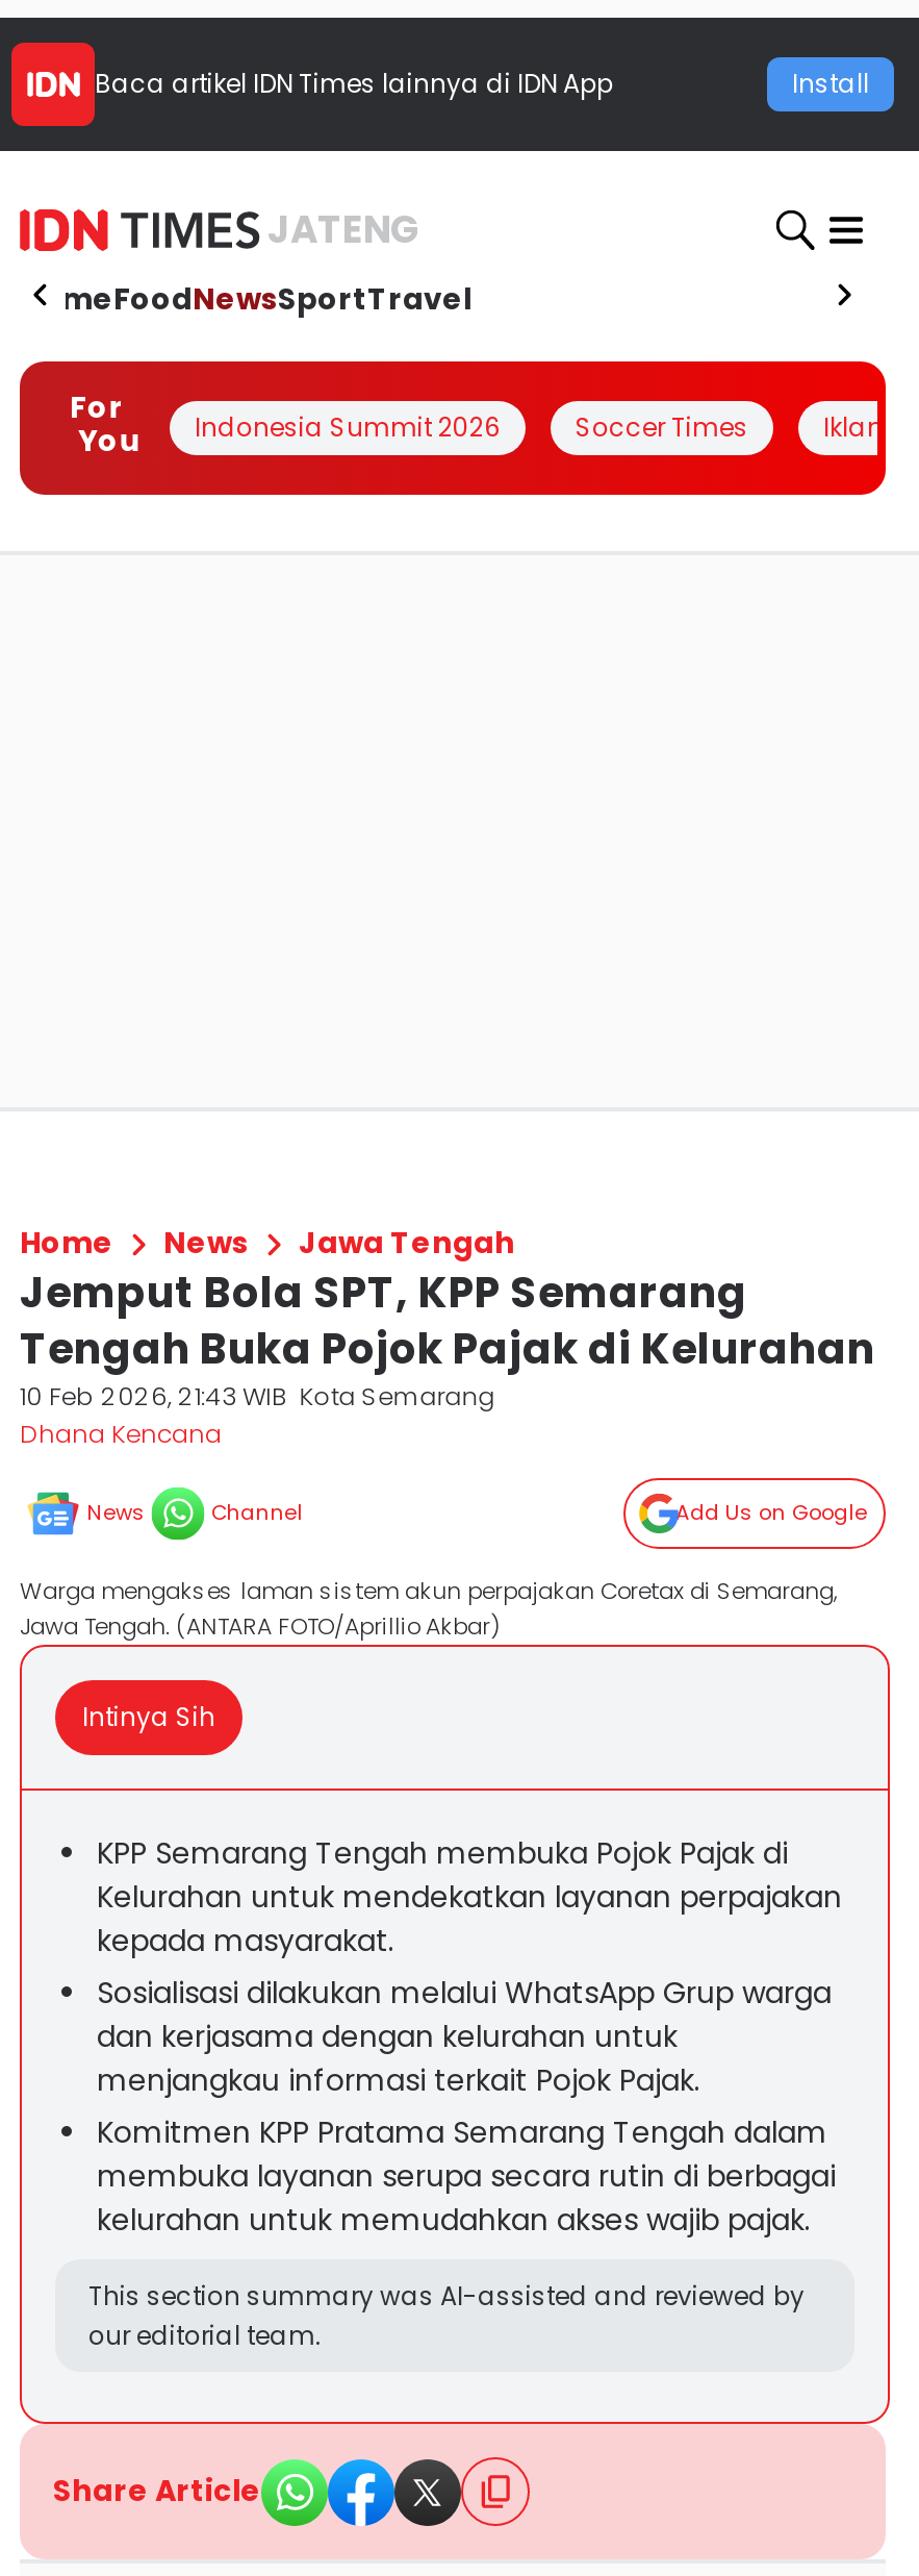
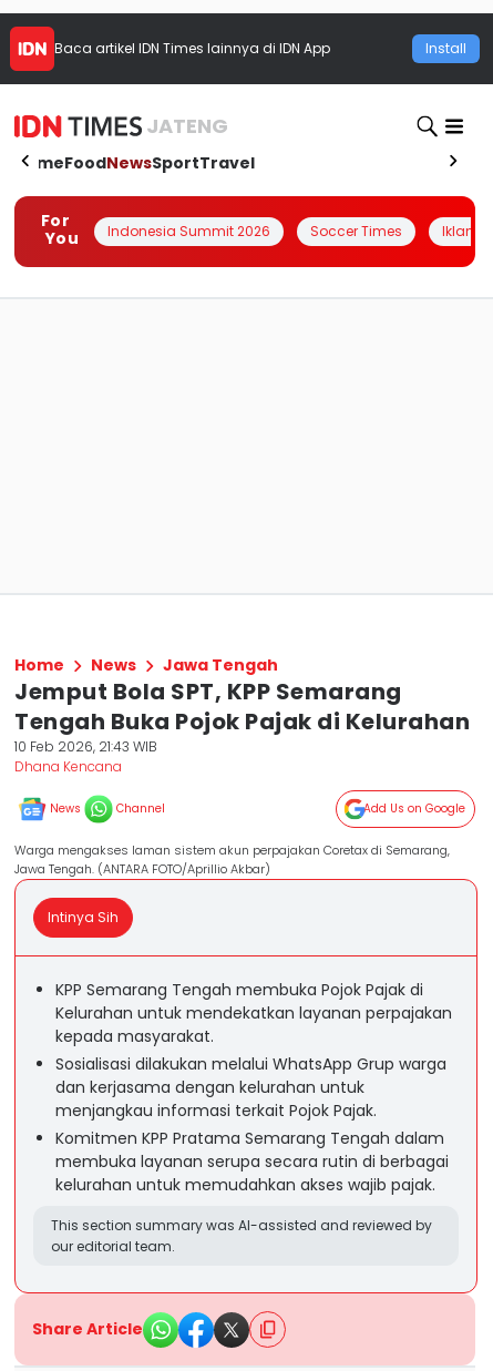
- 10 Feb 2026, 21:43 WIB Kota Semarang
+ 10 Feb 2026, 21:43 WIB
